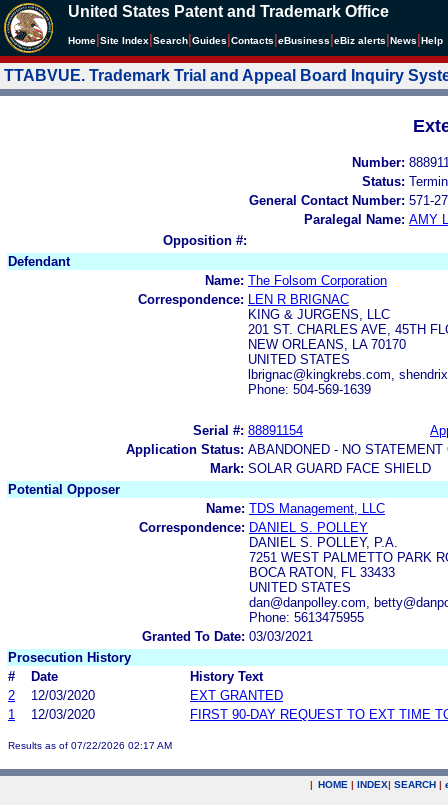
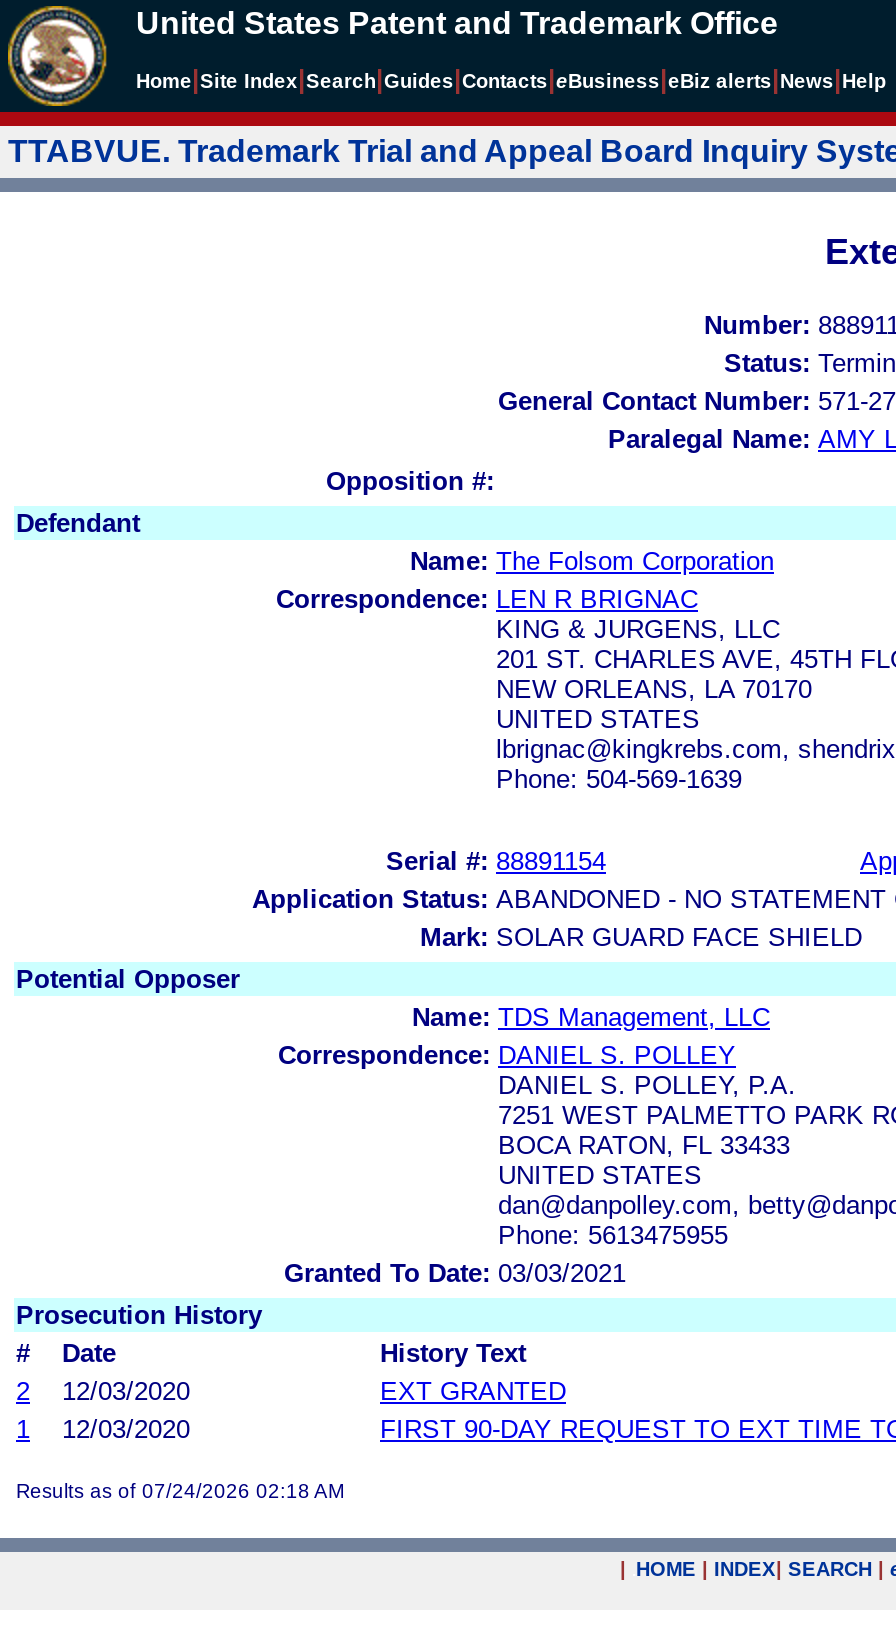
- Results as of 07/22/2026 02:17 AM
+ Results as of 07/24/2026 02:18 AM
